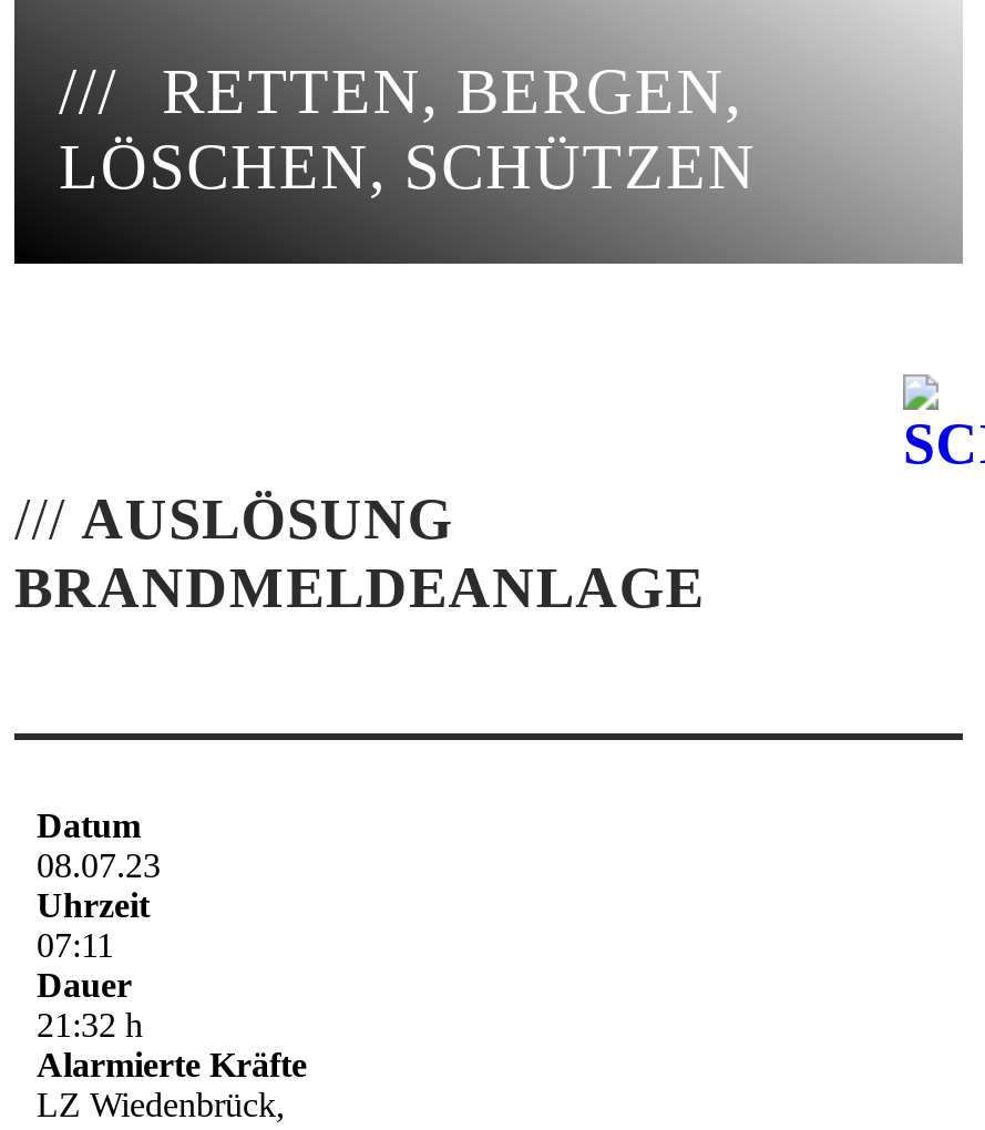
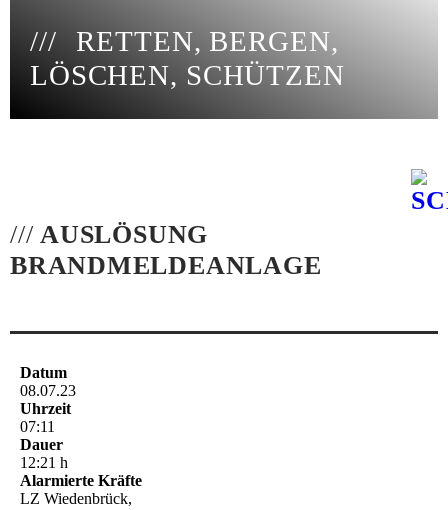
- 21:32 h
+ 12:21 h
